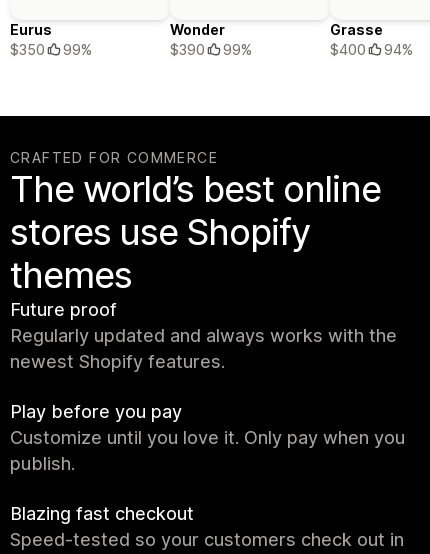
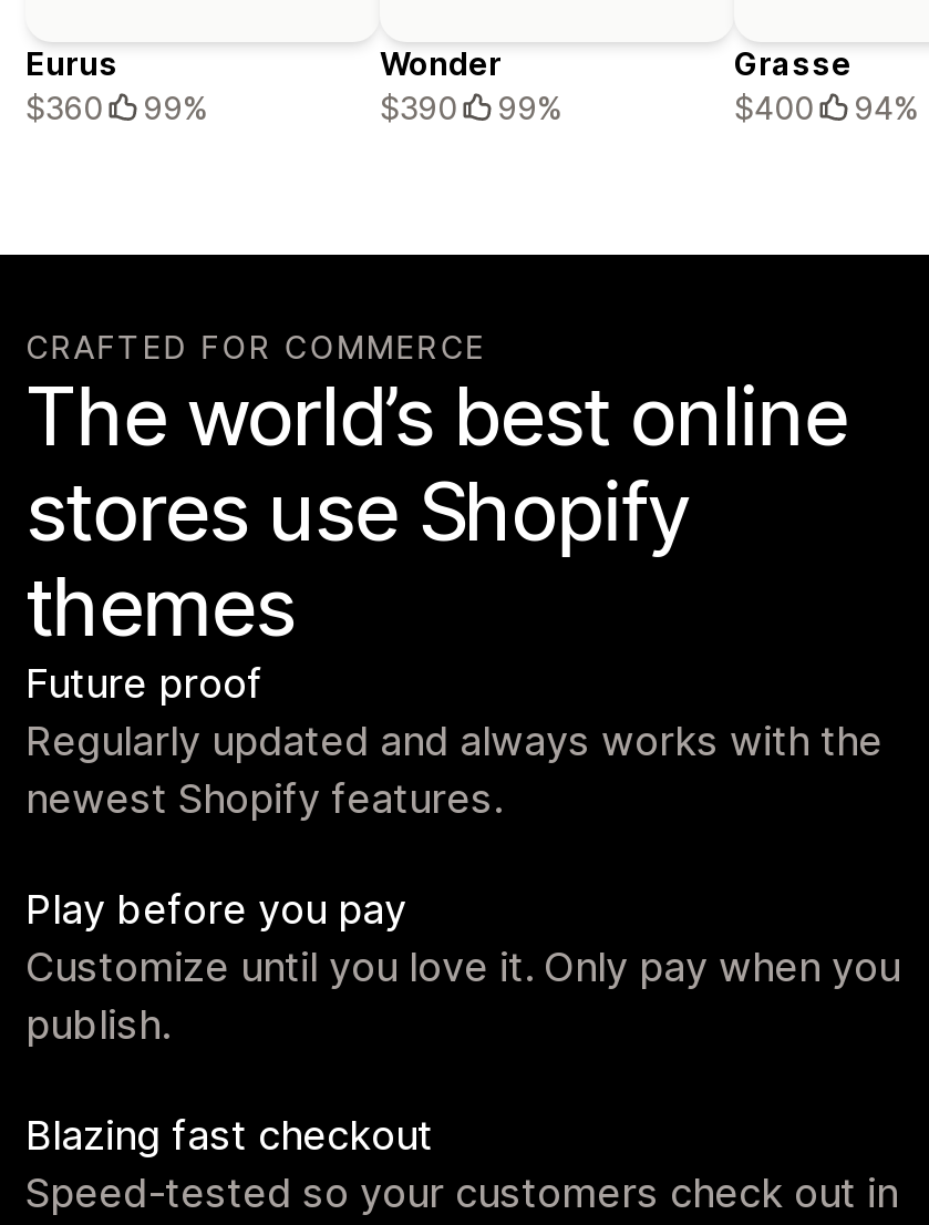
- $350 99%
+ $360 99%
